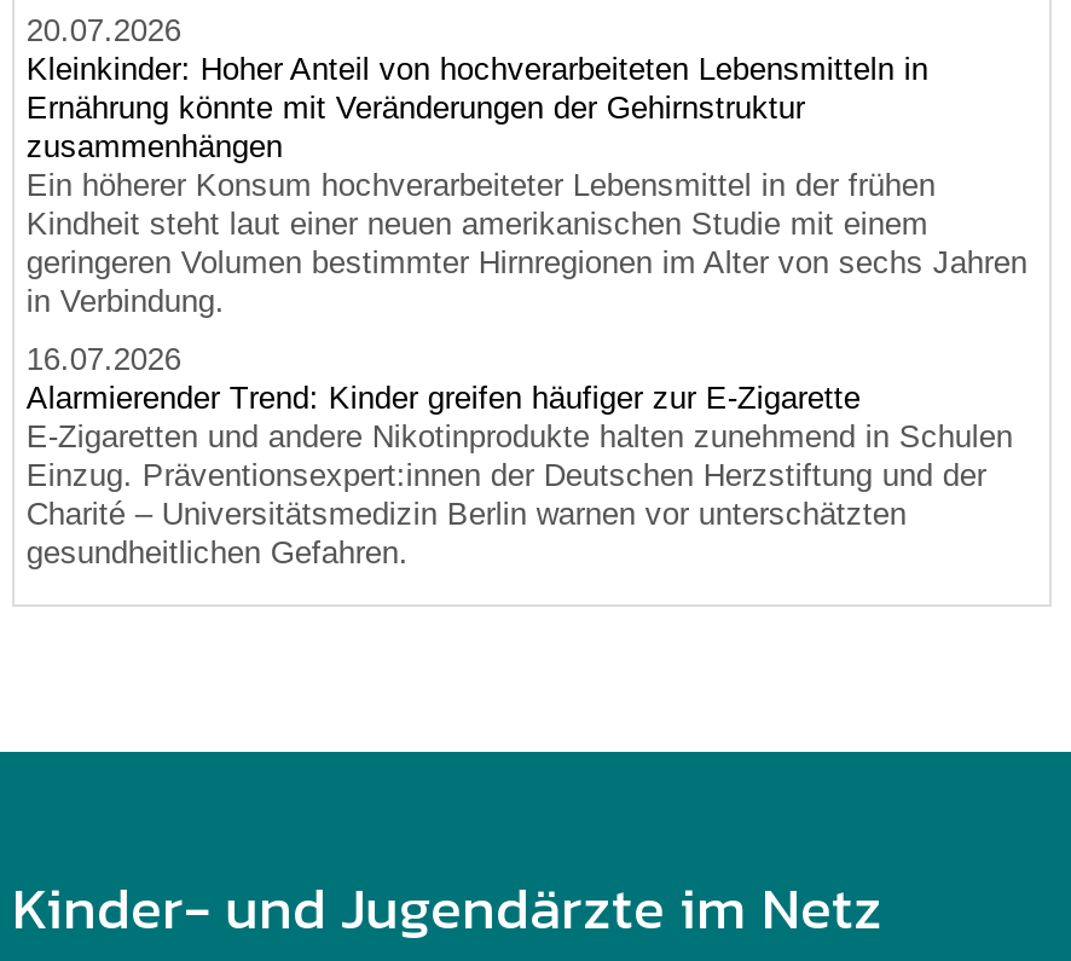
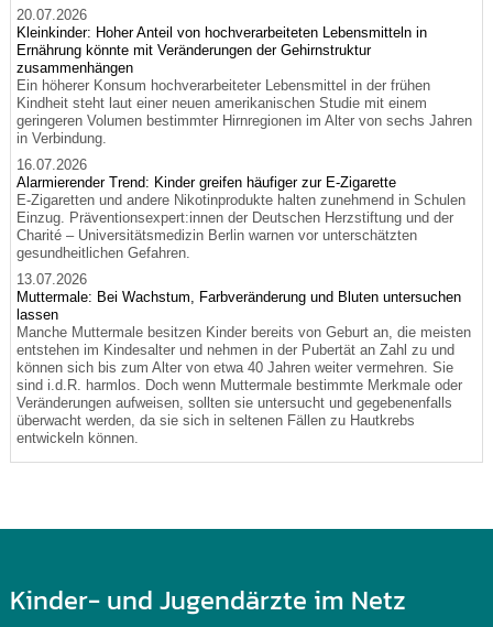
+ 13.07.2026
+ Muttermale: Bei Wachstum, Farbveränderung und Bluten untersuchen
+ lassen
+ Manche Muttermale besitzen Kinder bereits von Geburt an, die meisten
+ entstehen im Kindesalter und nehmen in der Pubertät an Zahl zu und
+ können sich bis zum Alter von etwa 40 Jahren weiter vermehren. Sie
+ sind i.d.R. harmlos. Doch wenn Muttermale bestimmte Merkmale oder
+ Veränderungen aufweisen, sollten sie untersucht und gegebenenfalls
+ überwacht werden, da sie sich in seltenen Fällen zu Hautkrebs
+ entwickeln können.
